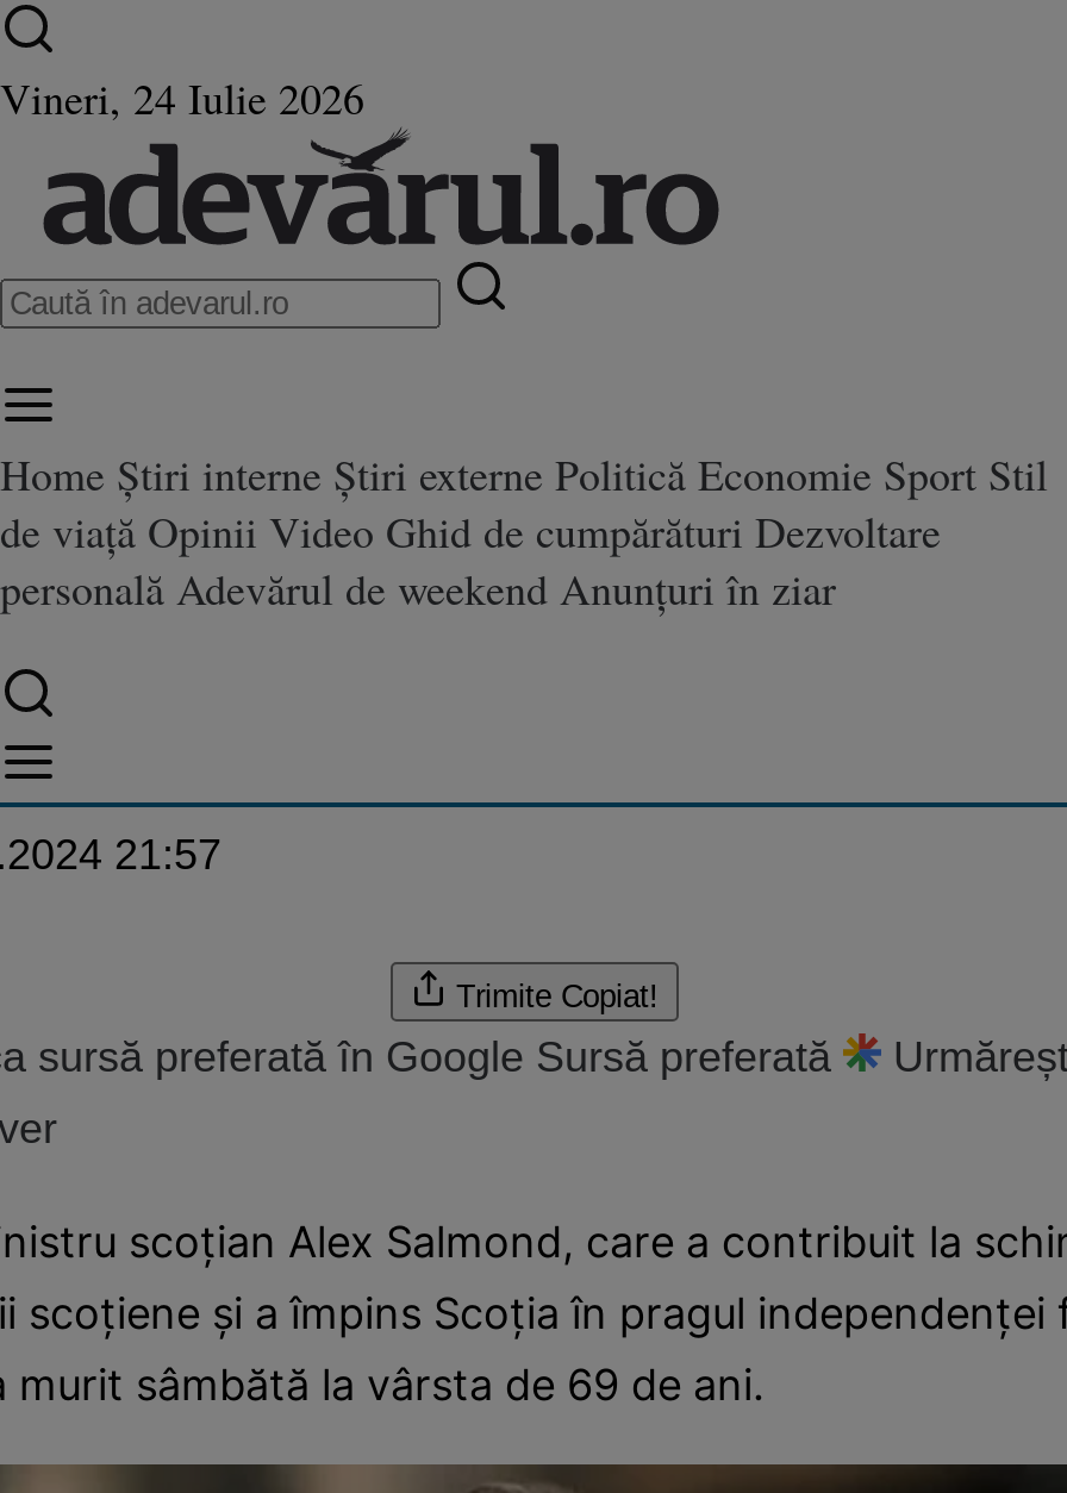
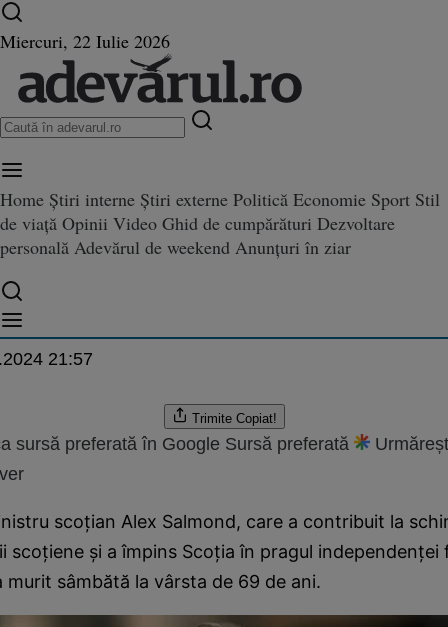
- Vineri, 24 Iulie 2026
+ Miercuri, 22 Iulie 2026
